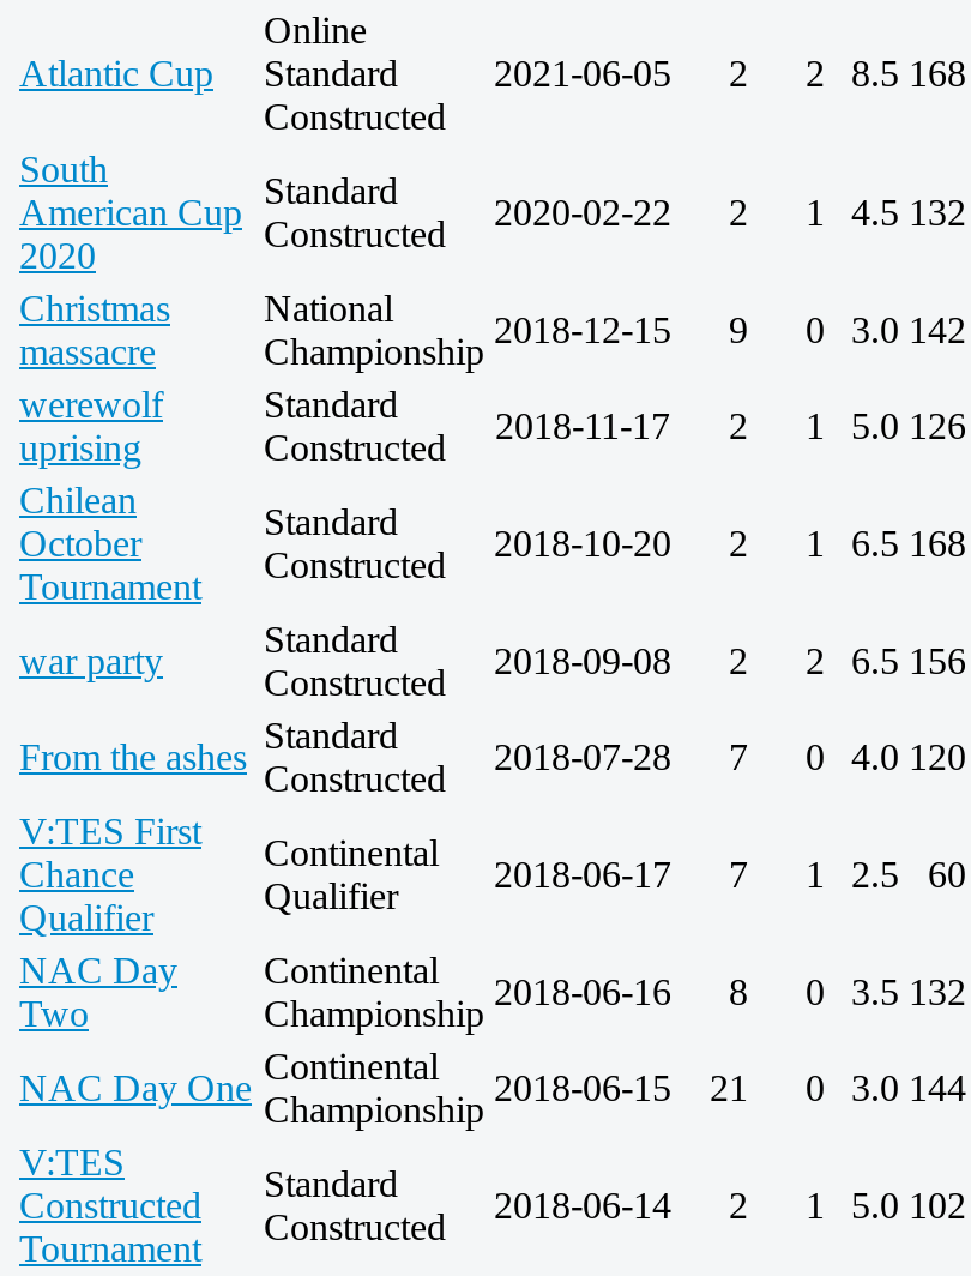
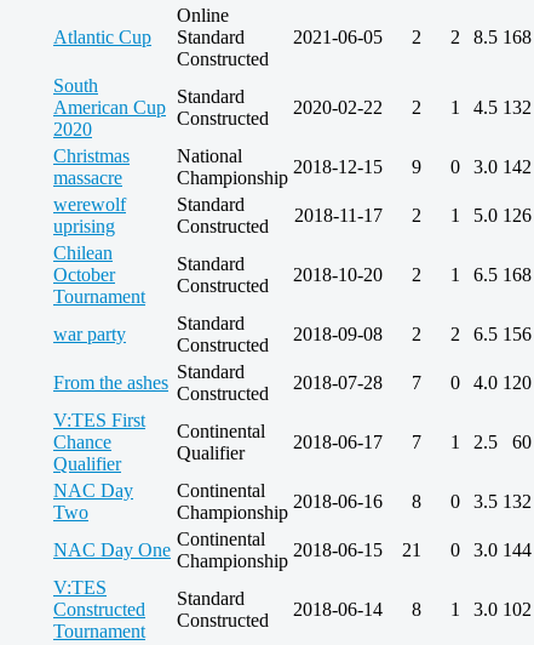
- 2
+ 8

- 5.0 102
+ 3.0 102
